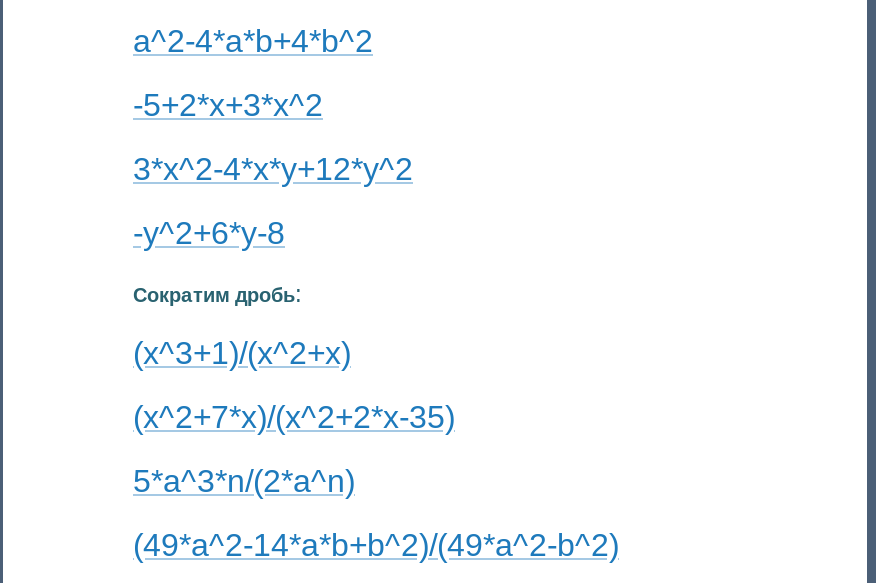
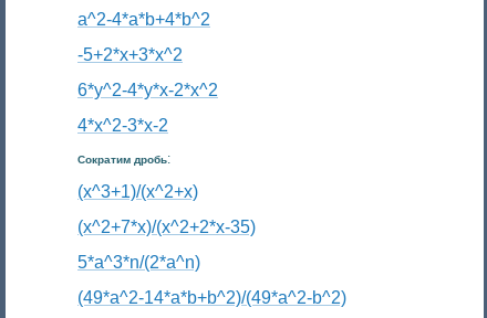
- 3*x^2-4*x*y+12*y^2
+ 6*y^2-4*y*x-2*x^2

- -y^2+6*y-8
+ 4*x^2-3*x-2
